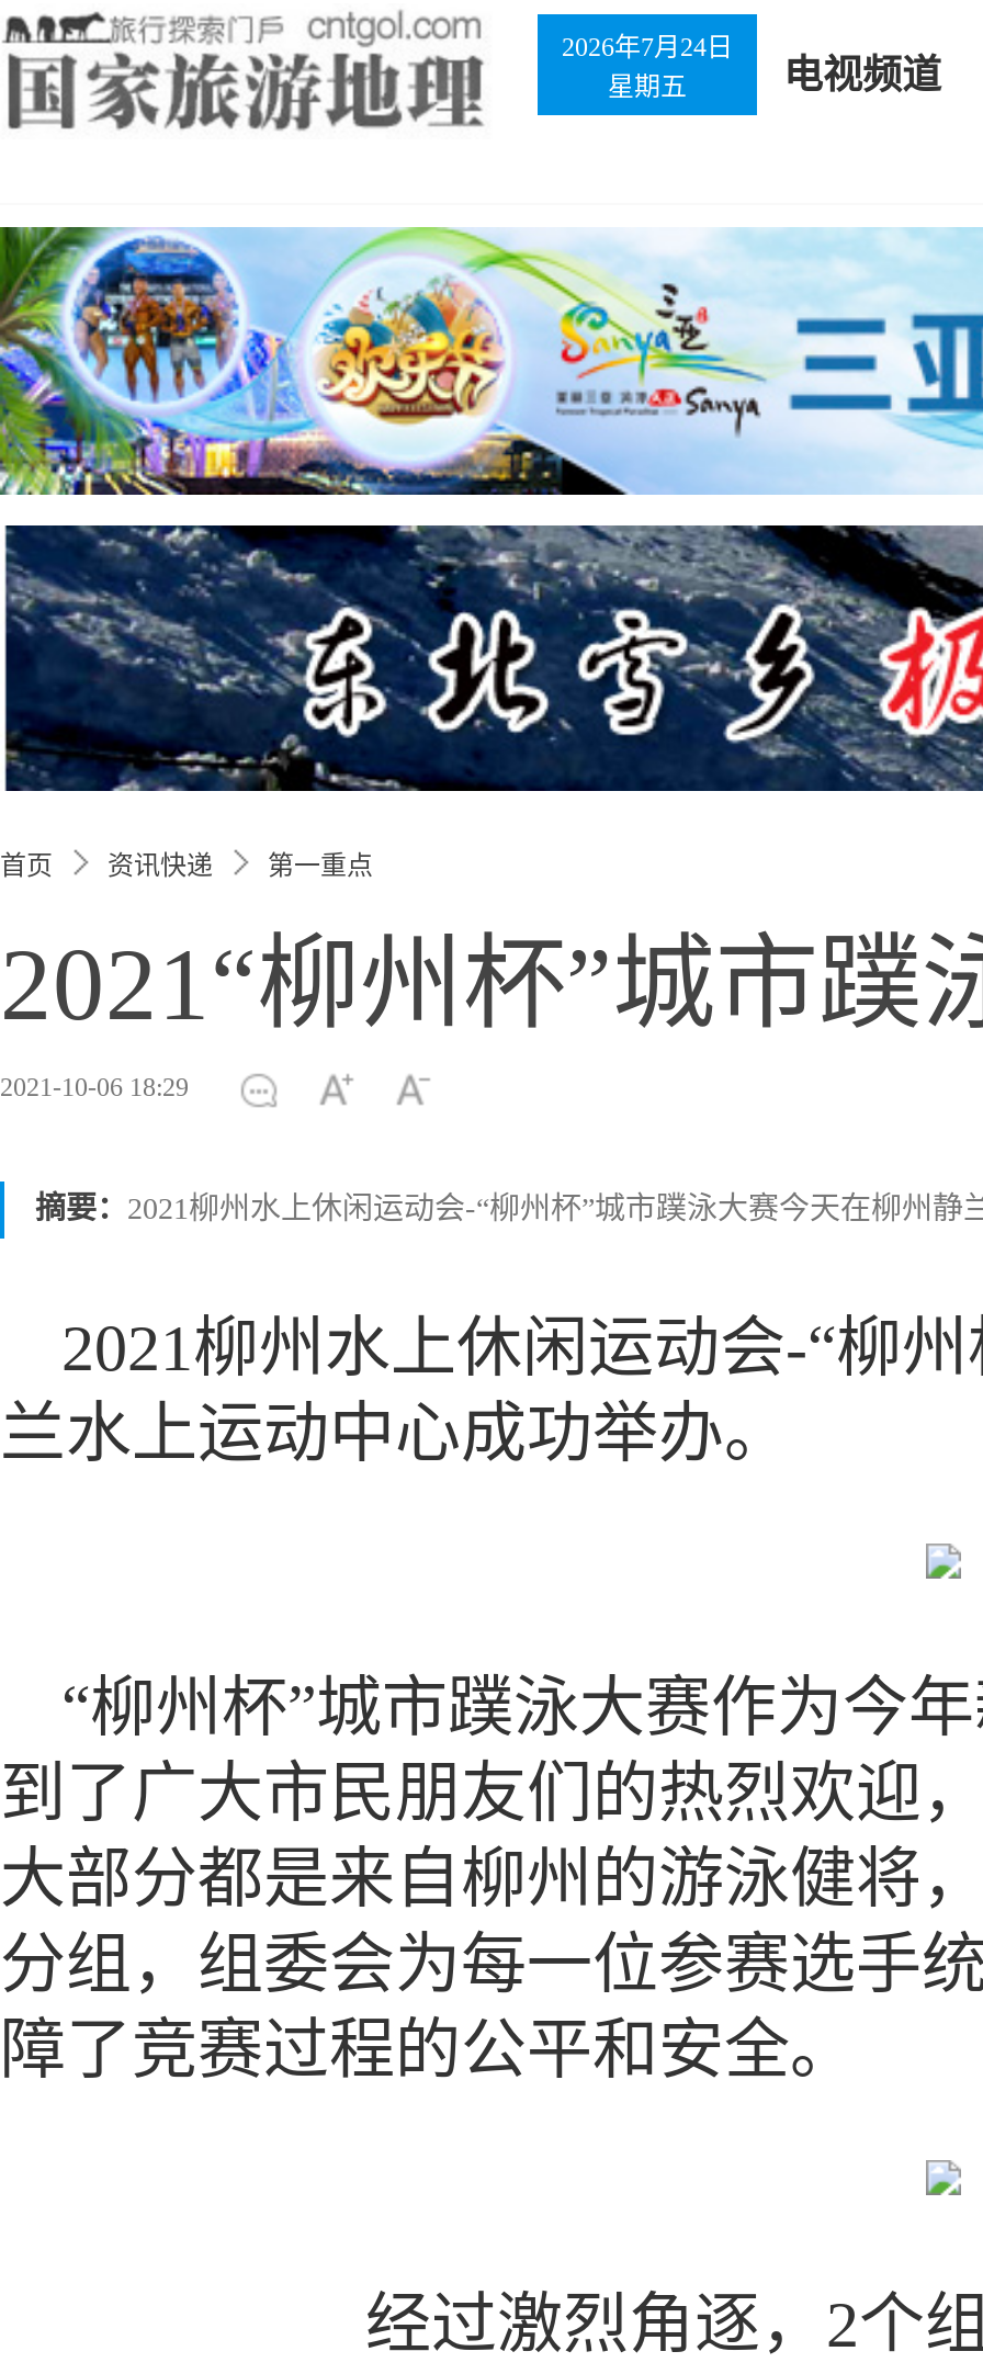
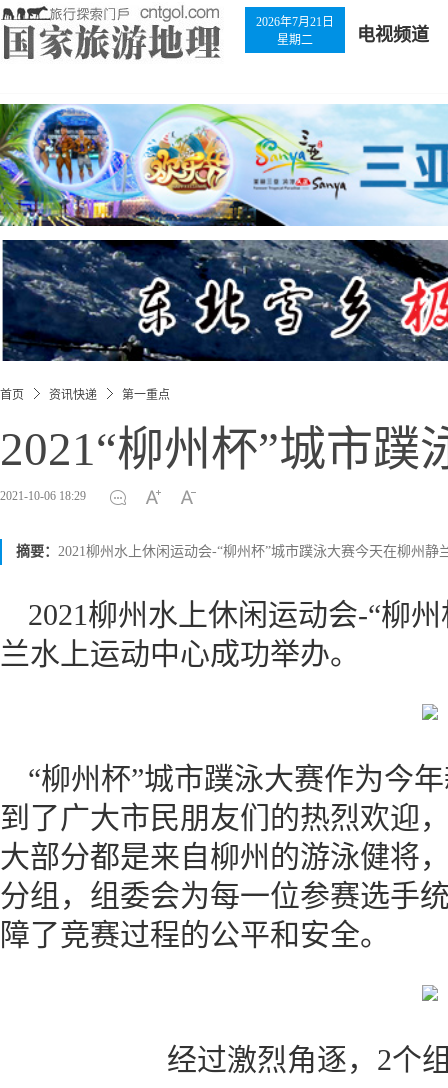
- 2026年7月24日
+ 2026年7月21日

- 星期五
+ 星期二
